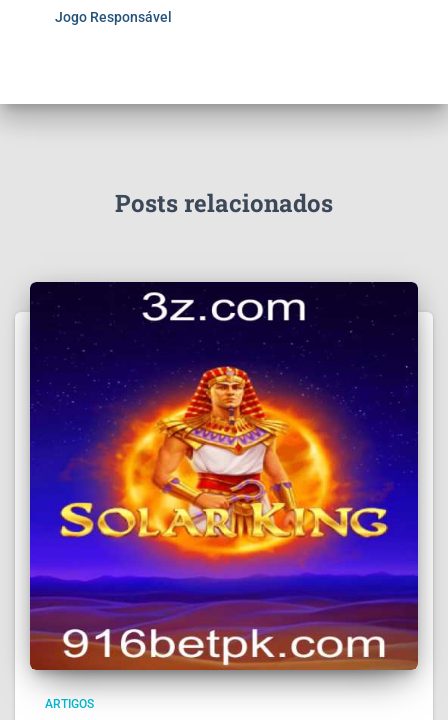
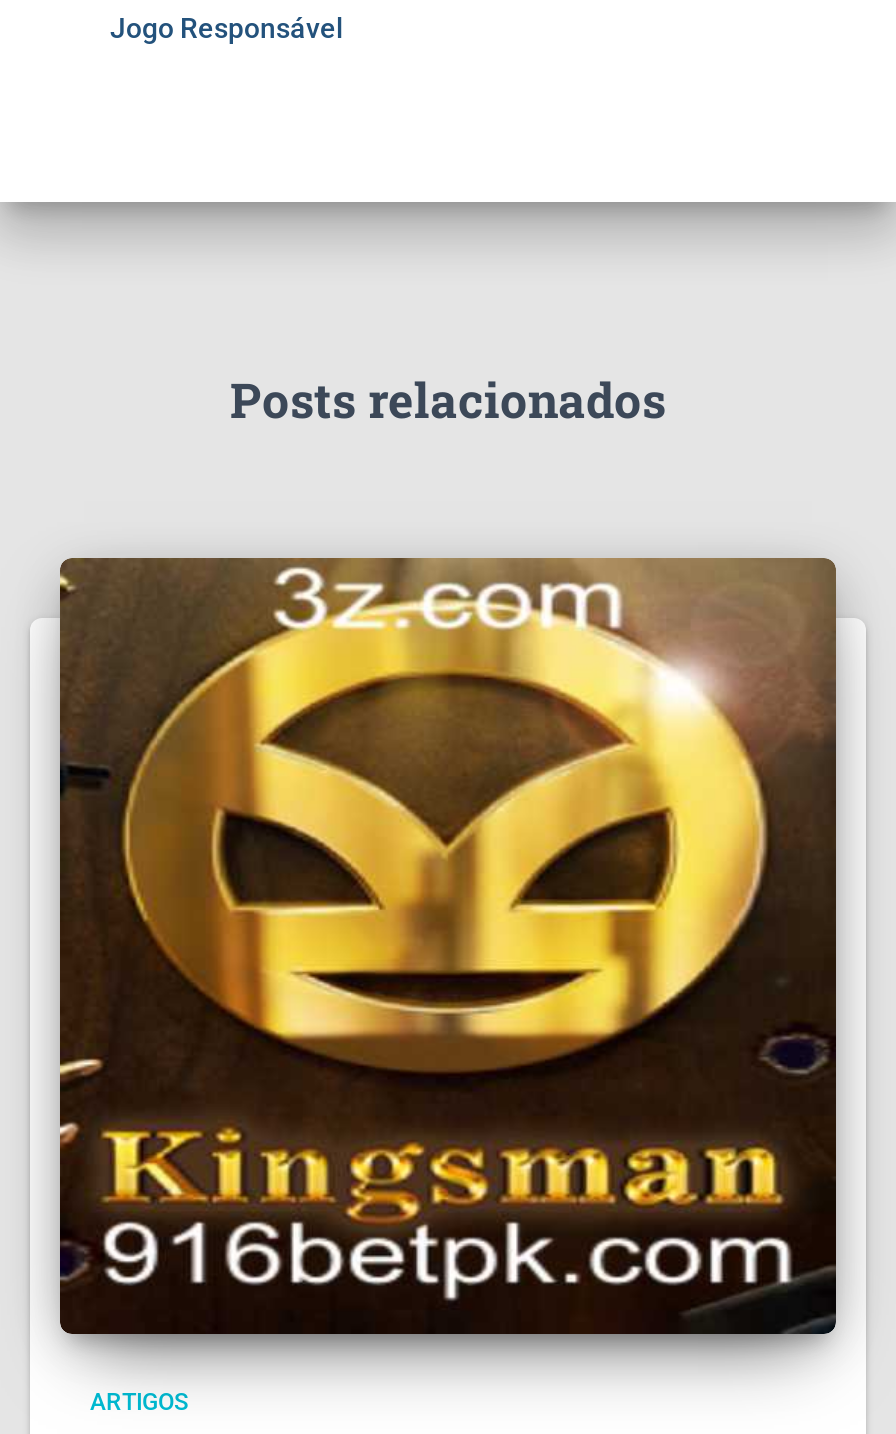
- [image]
+ [image]
